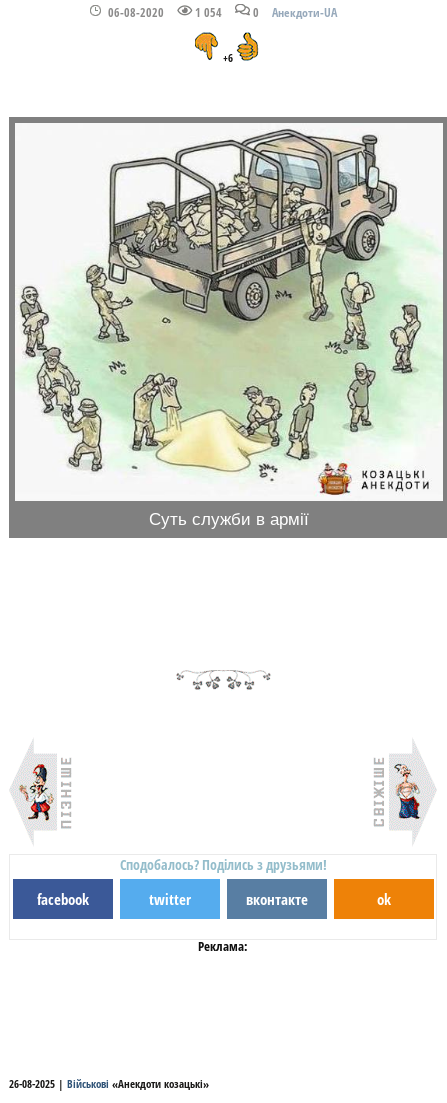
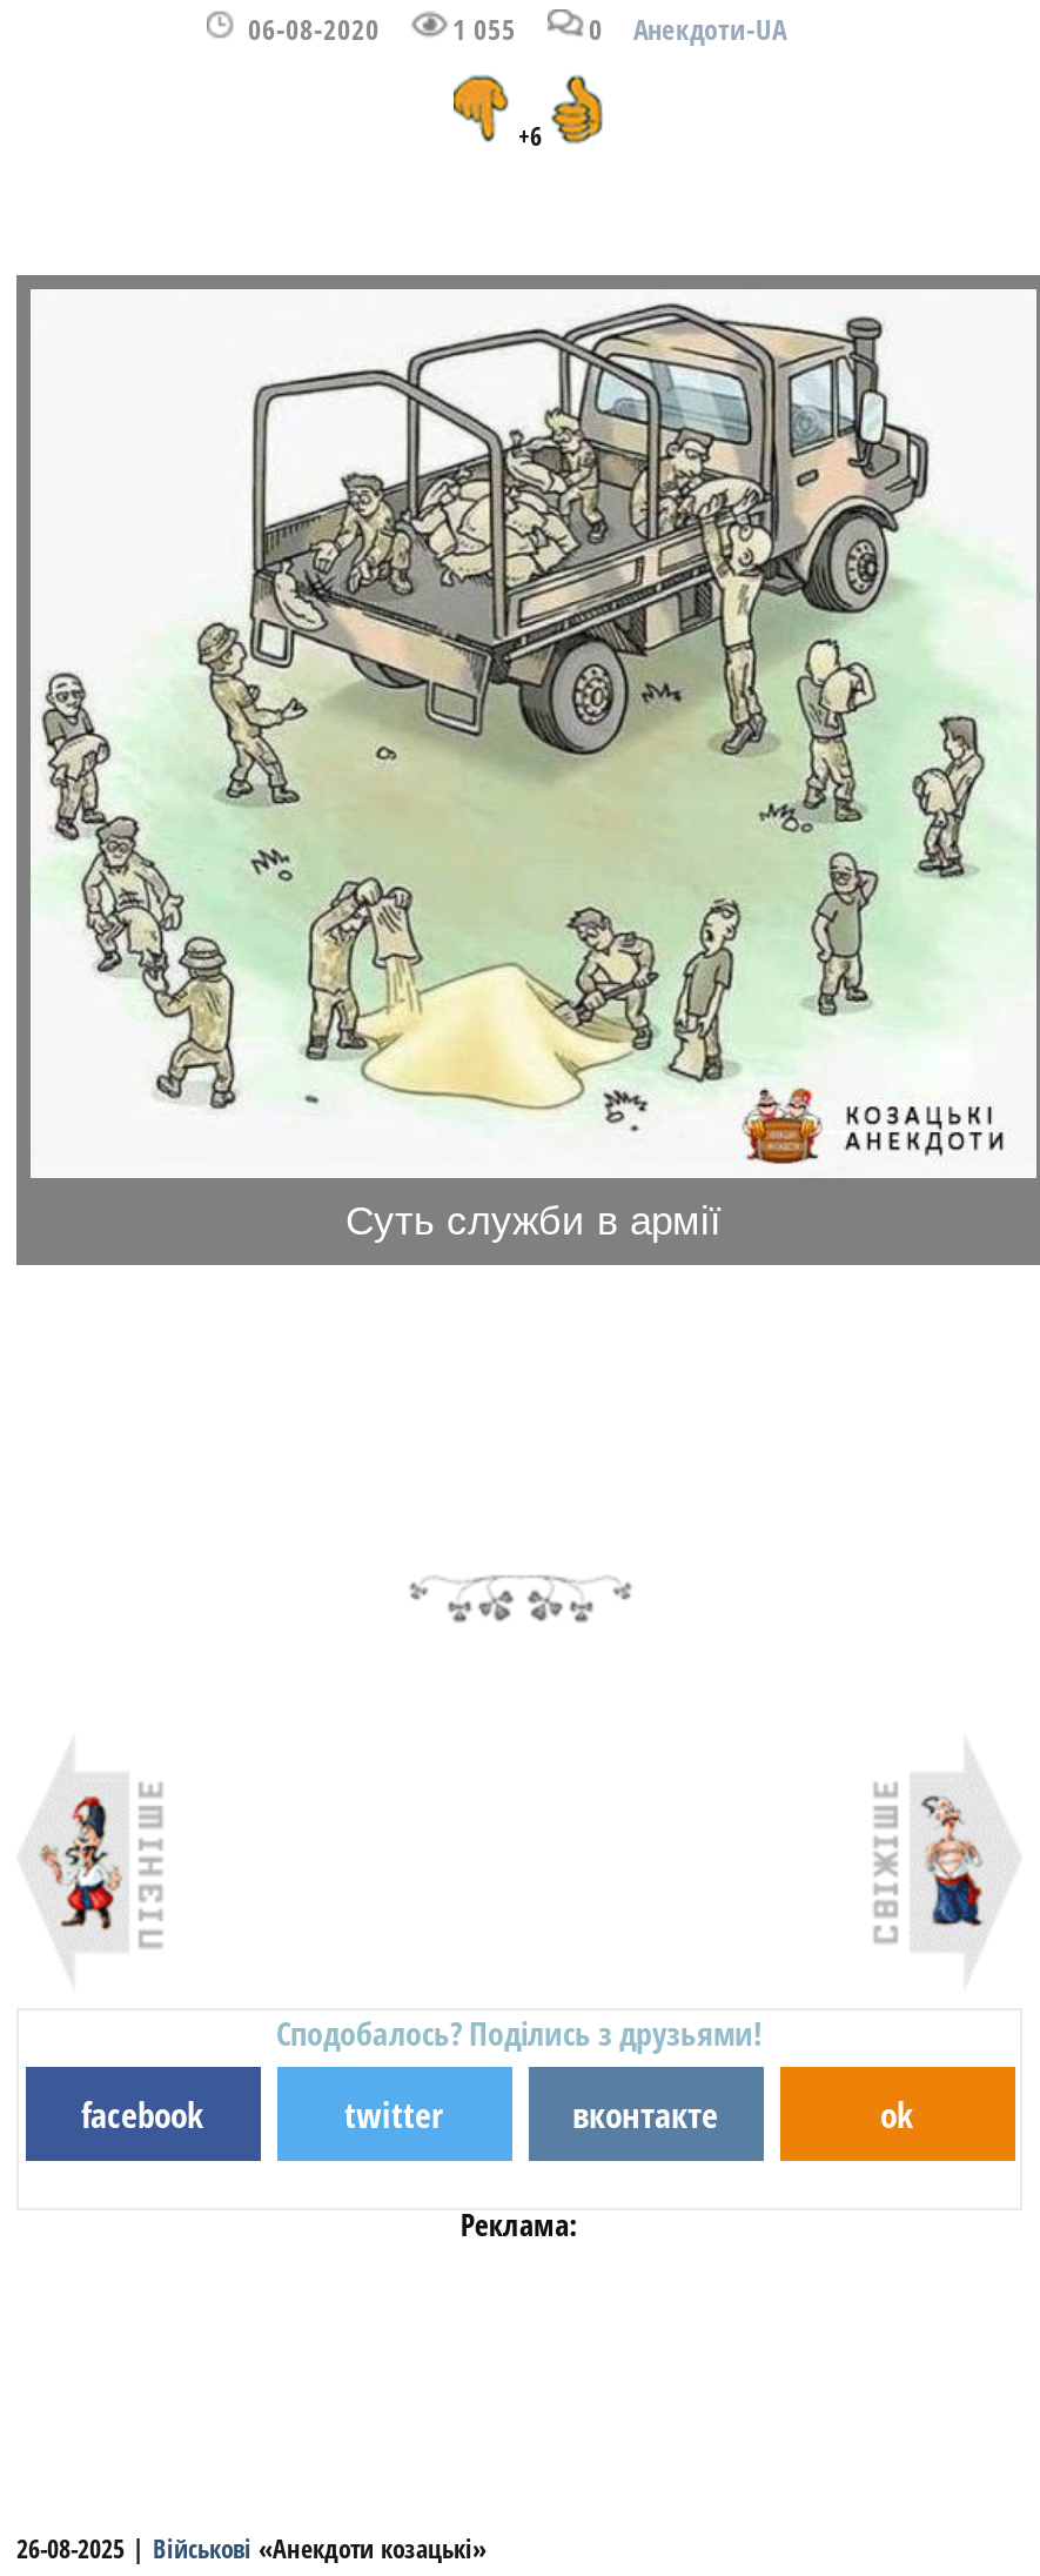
- 1 054
+ 1 055
